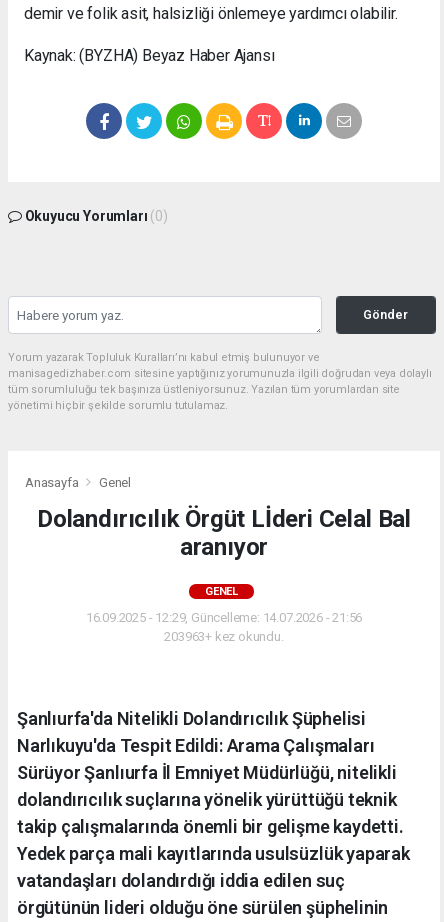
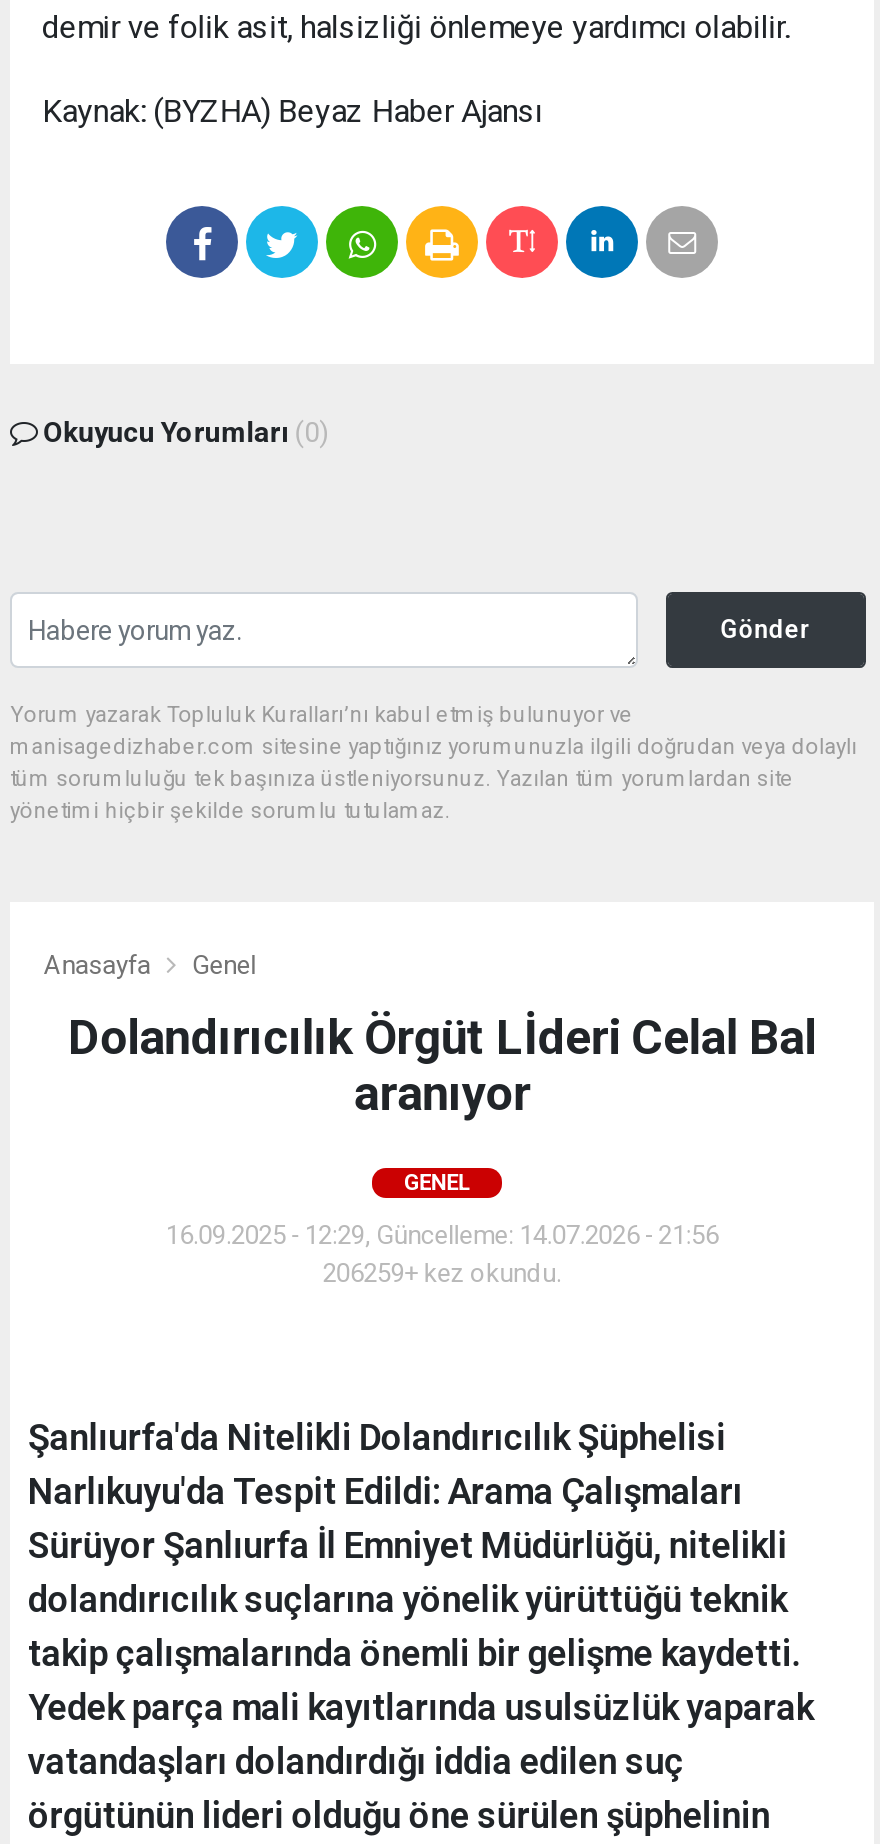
- 203963+ kez okundu.
+ 206259+ kez okundu.
